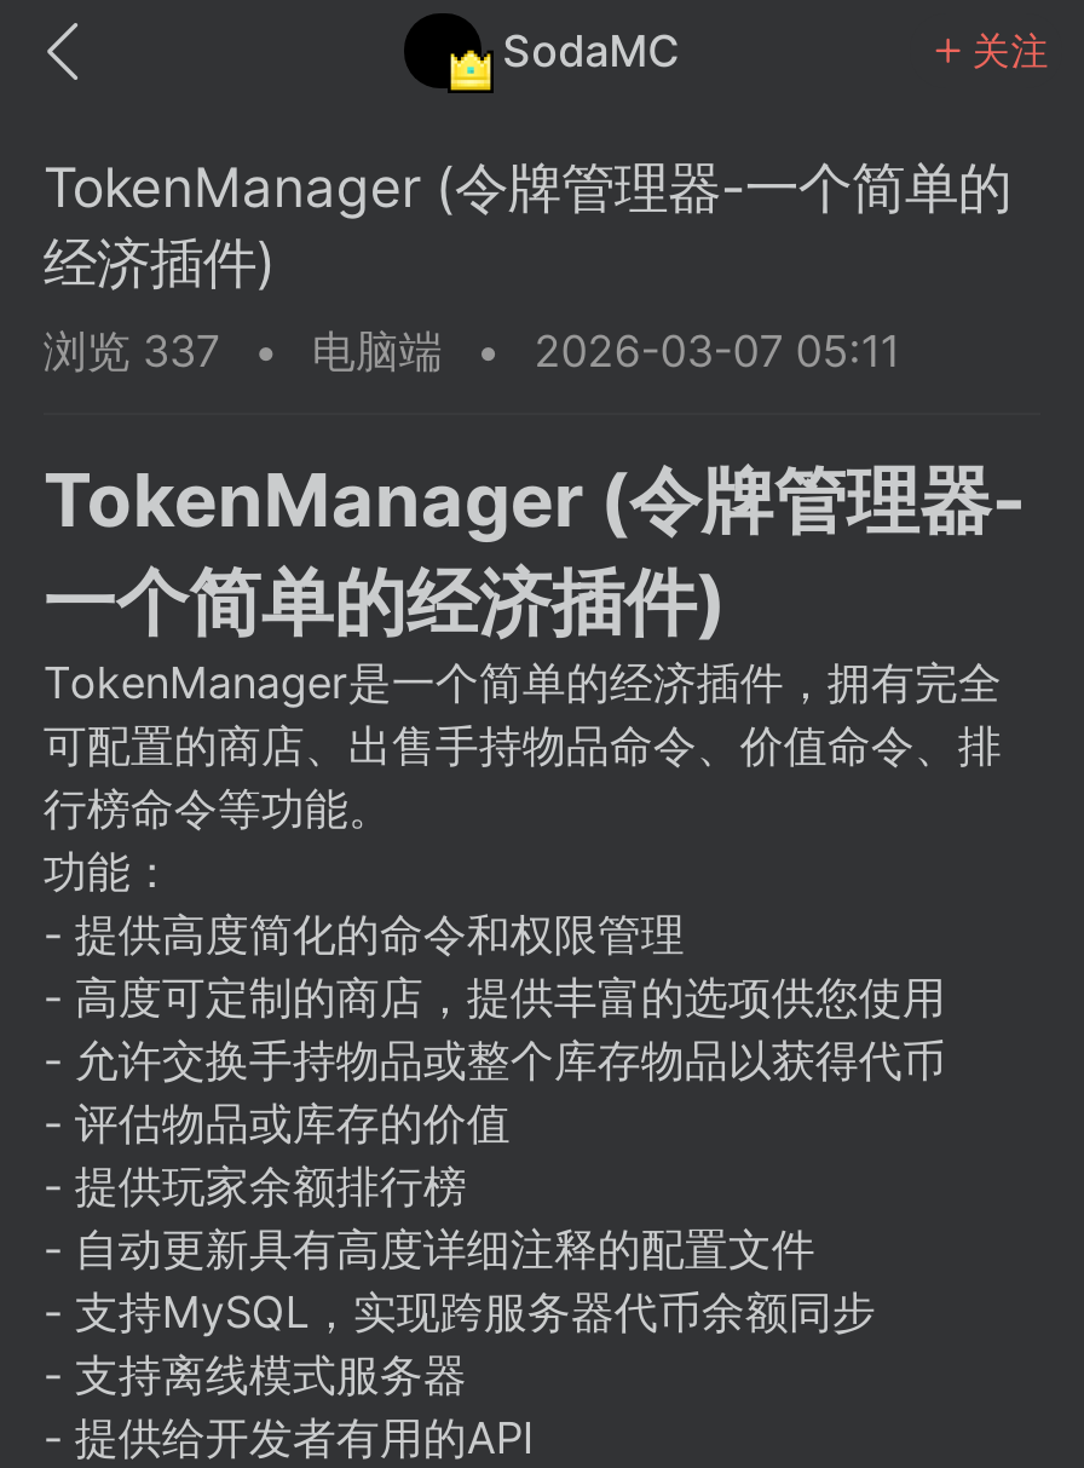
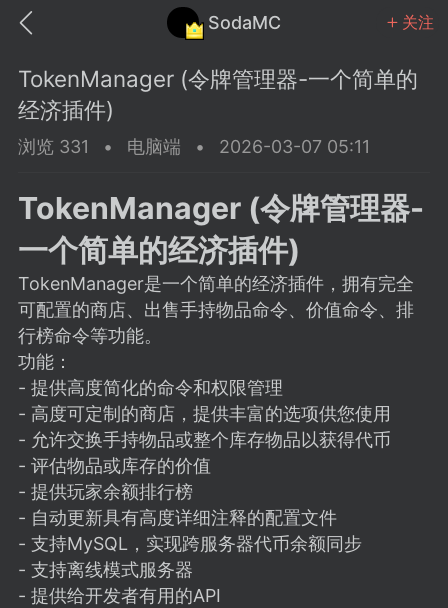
- 浏览 337
+ 浏览 331
